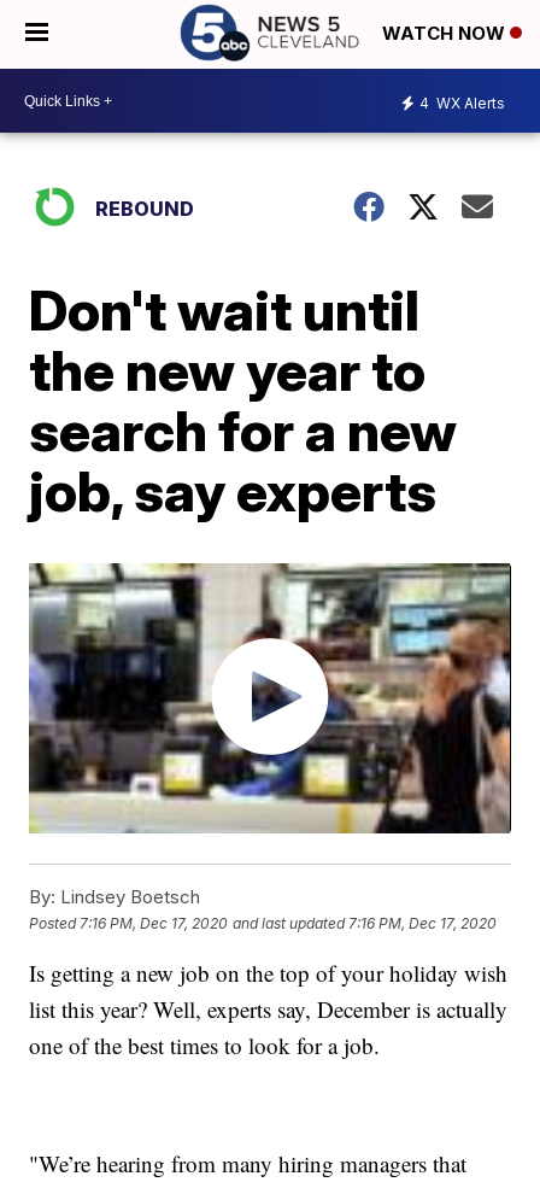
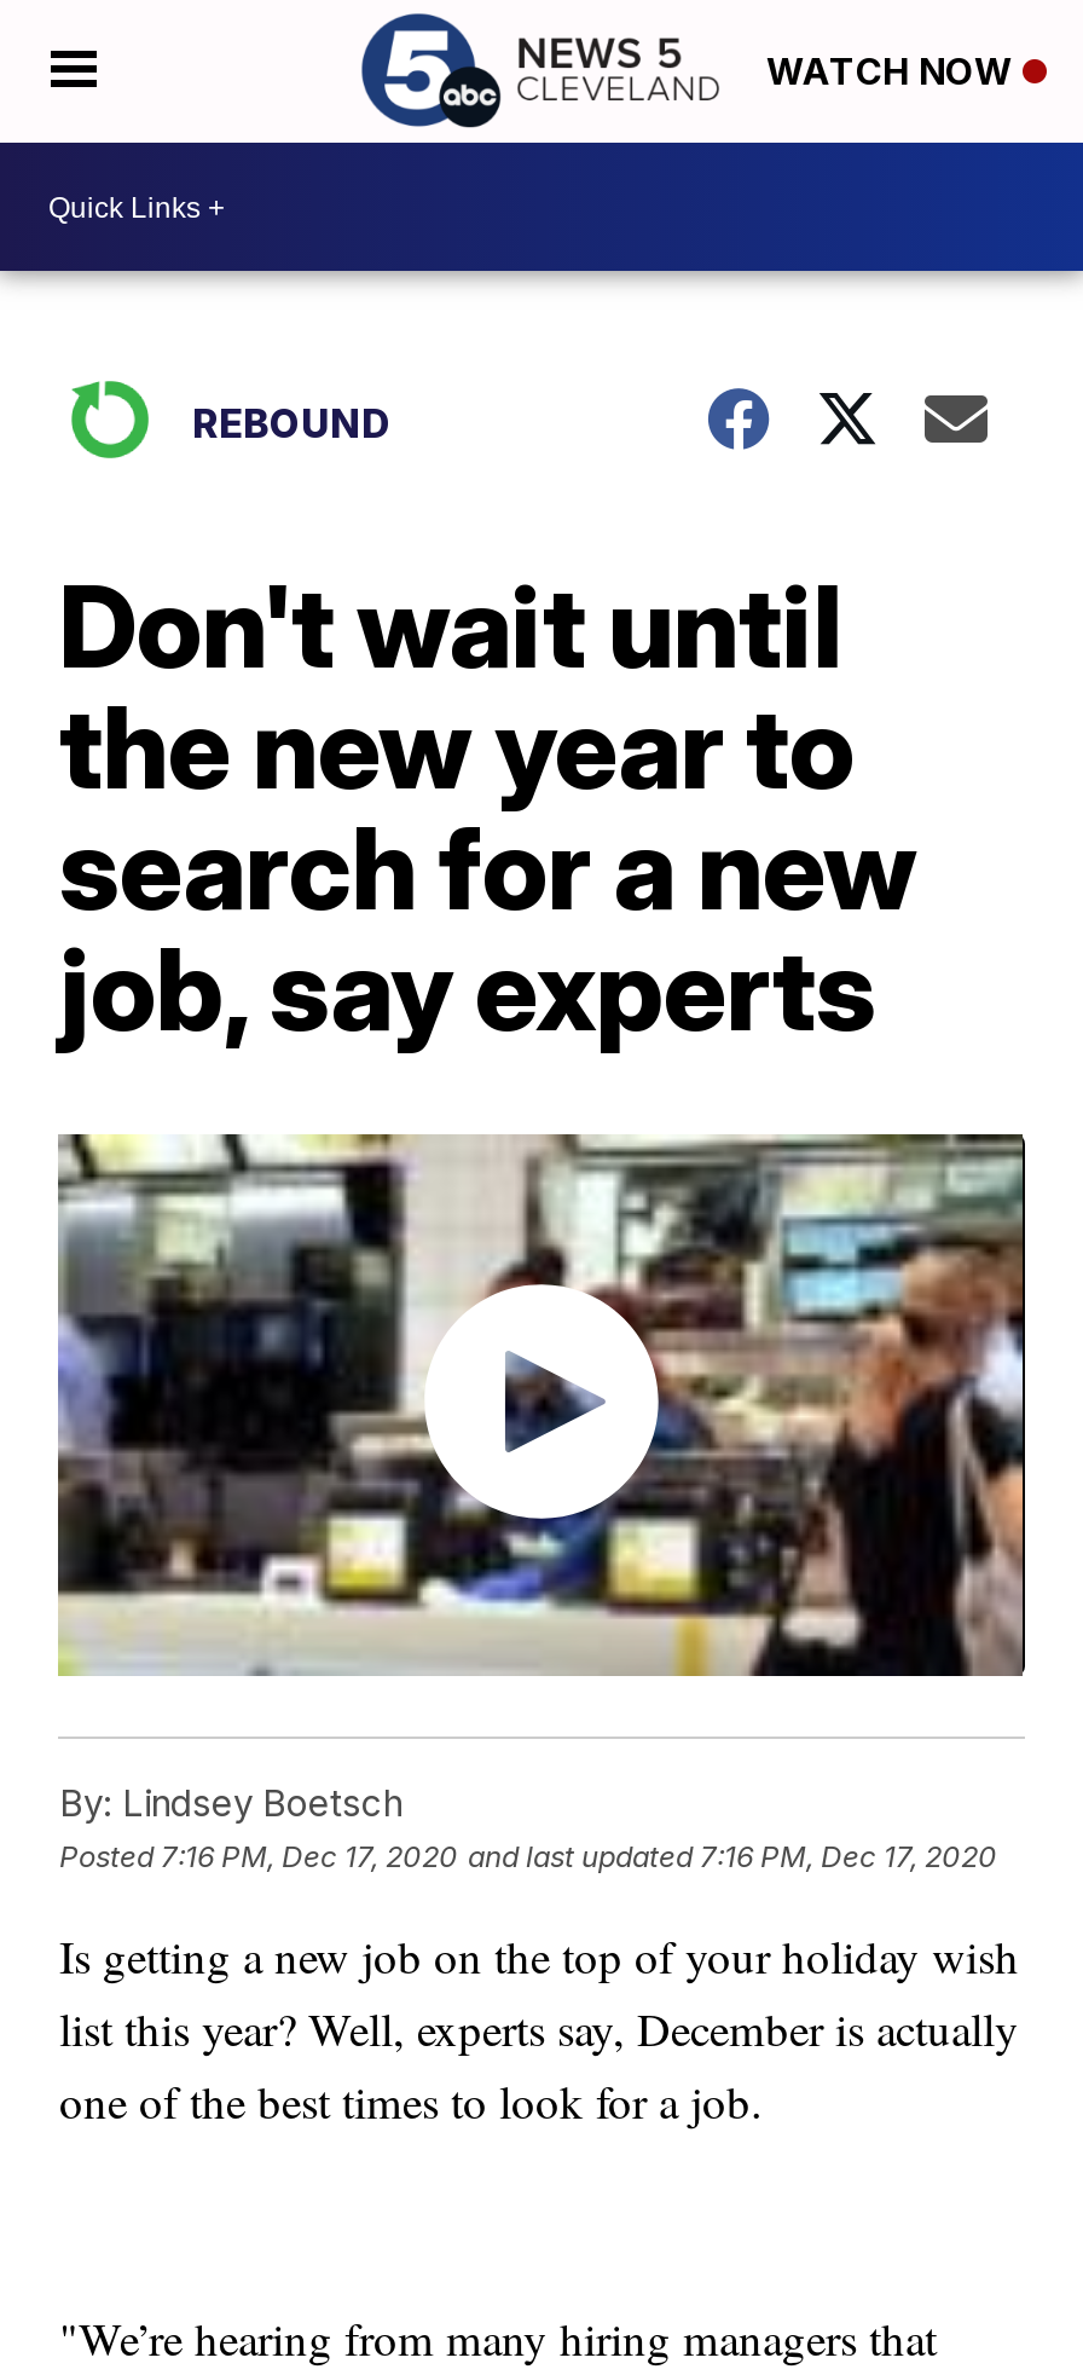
- 4 WX Alerts
